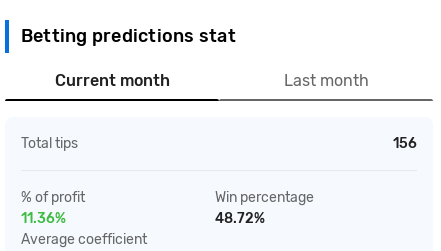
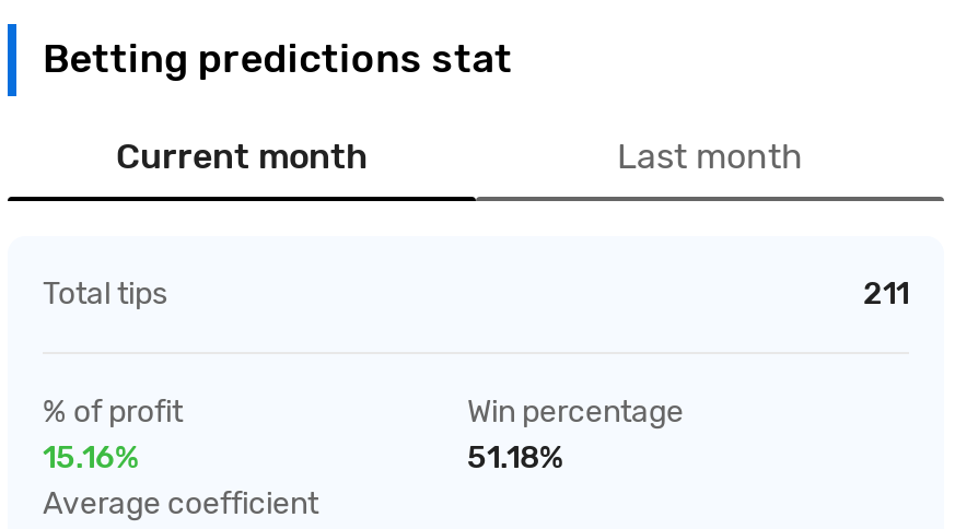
- 156
+ 211

- 11.36%
+ 15.16%

- 48.72%
+ 51.18%
